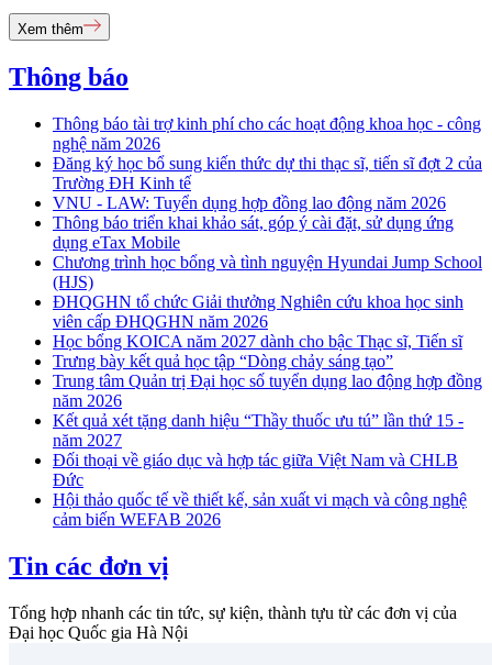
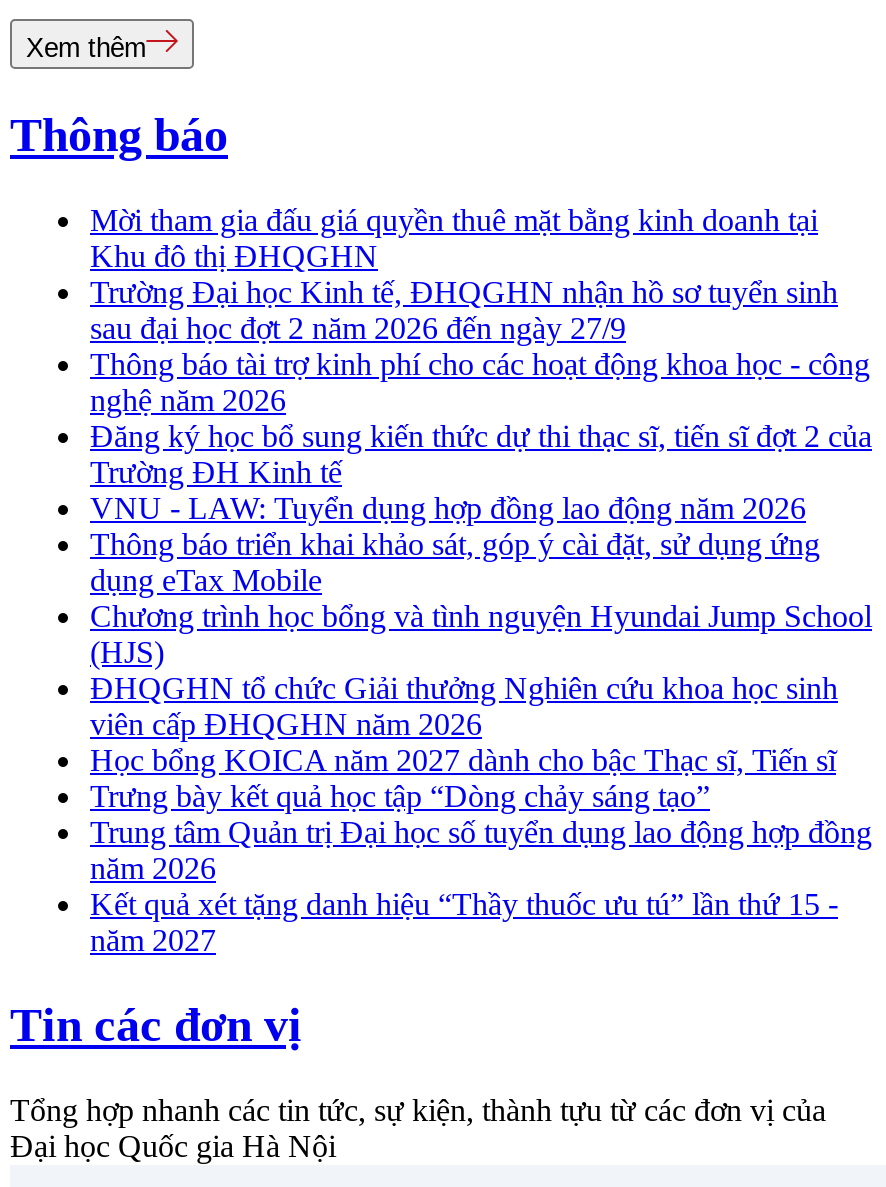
+ Mời tham gia đấu giá quyền thuê mặt bằng kinh doanh tại
+ Khu đô thị ĐHQGHN
+ Trường Đại học Kinh tế, ĐHQGHN nhận hồ sơ tuyển sinh
+ sau đại học đợt 2 năm 2026 đến ngày 27/9

moved down: Thông báo tài trợ kinh phí cho các hoạt động khoa học - công | nghệ năm 2026 | Đăng ký học bổ sung kiến thức dự thi thạc sĩ, tiến sĩ đợt 2 của | ... | Kết quả xét tặng danh hiệu “Thầy thuốc ưu tú” lần thứ 15 - | năm 2027

- Đối thoại về giáo dục và hợp tác giữa Việt Nam và CHLB
- Đức
- Hội thảo quốc tế về thiết kế, sản xuất vi mạch và công nghệ
- cảm biến WEFAB 2026
